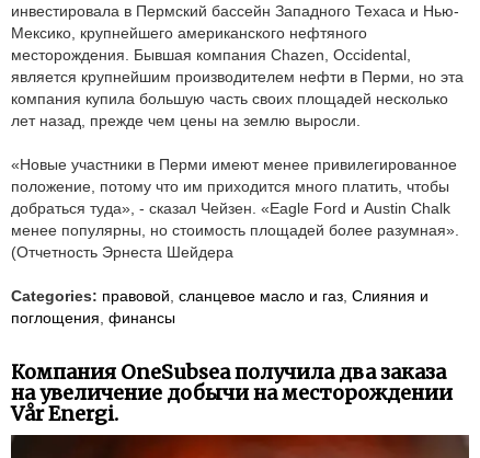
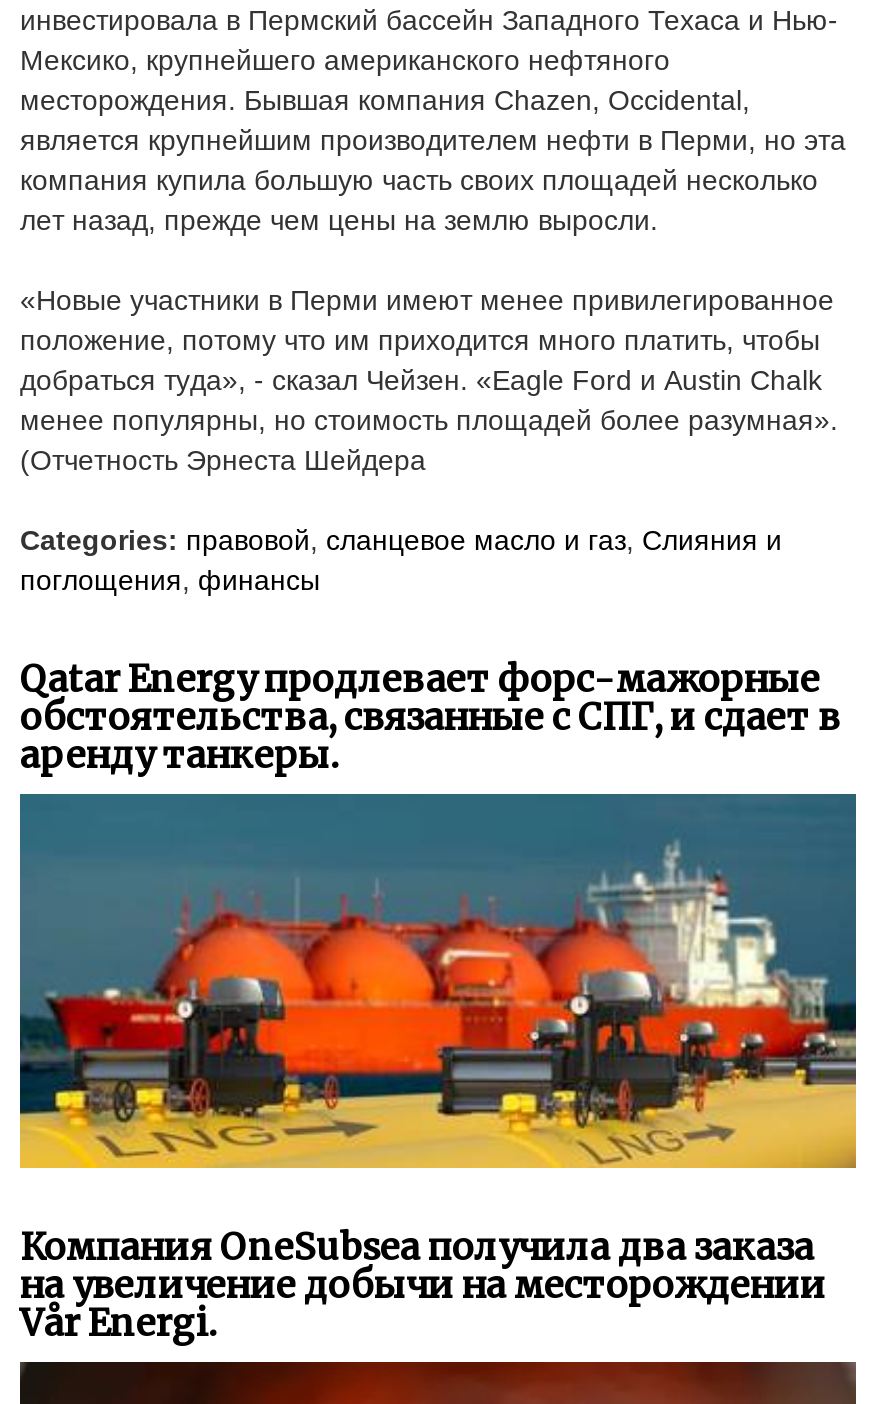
+ [image]

+ Qatar Energy продлевает форс-мажорные
+ обстоятельства, связанные с СПГ, и сдает в
+ аренду танкеры.
